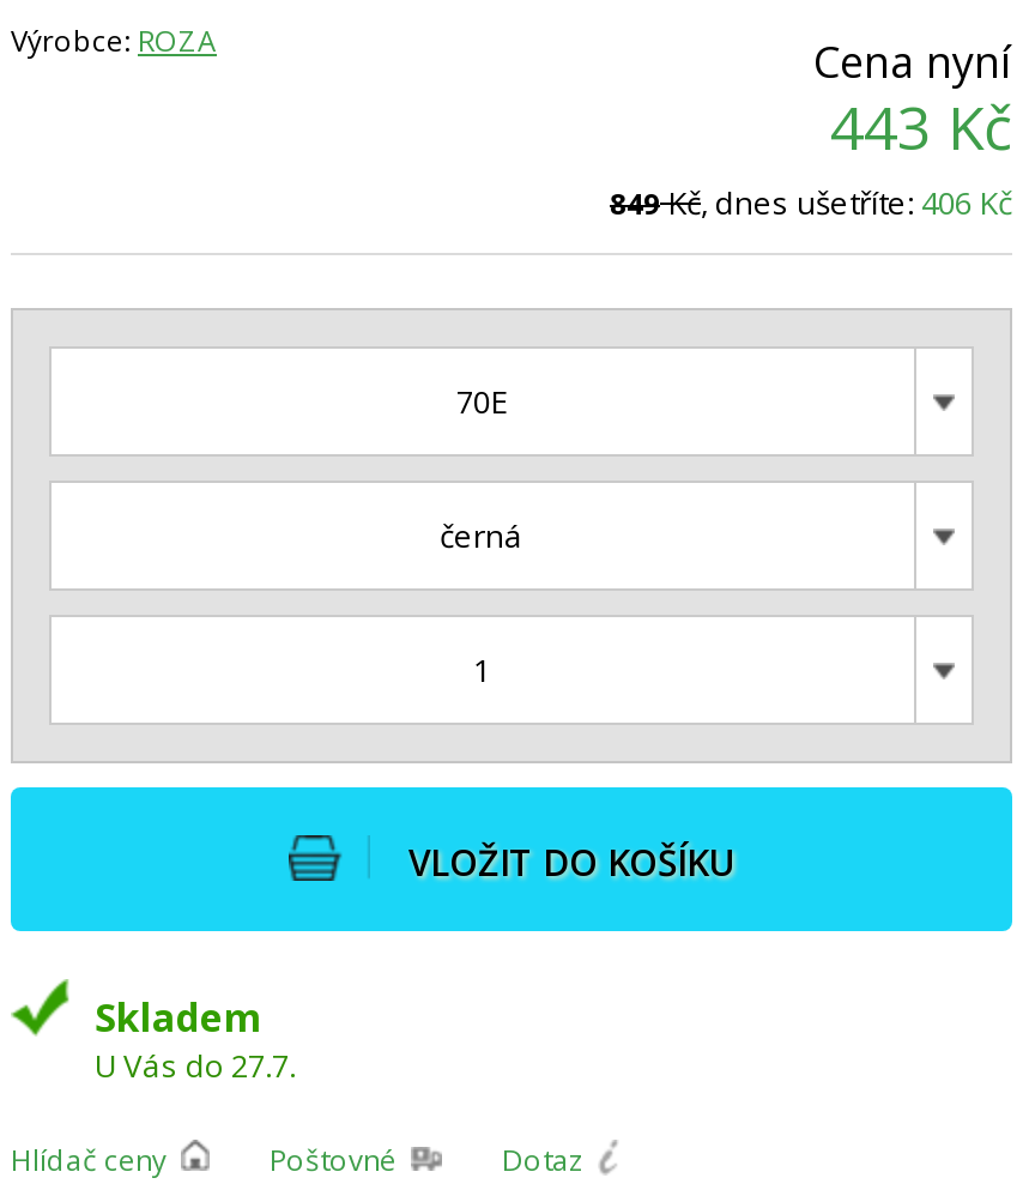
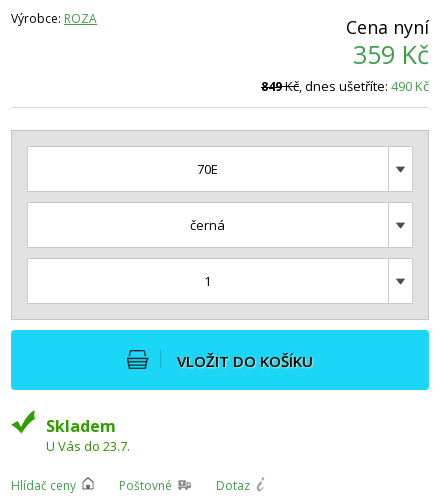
- 443 Kč
+ 359 Kč

- 849Kč, dnes ušetříte: 406 Kč
+ 849Kč, dnes ušetříte: 490 Kč

- U Vás do 27.7.
+ U Vás do 23.7.
